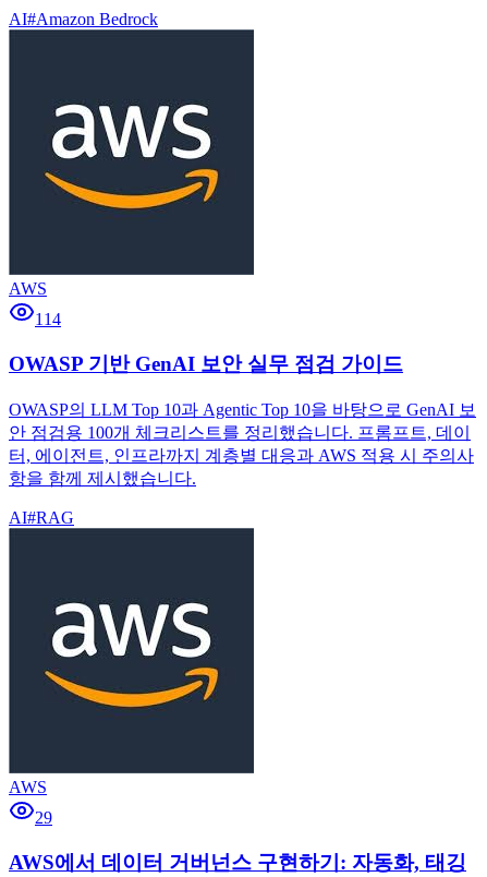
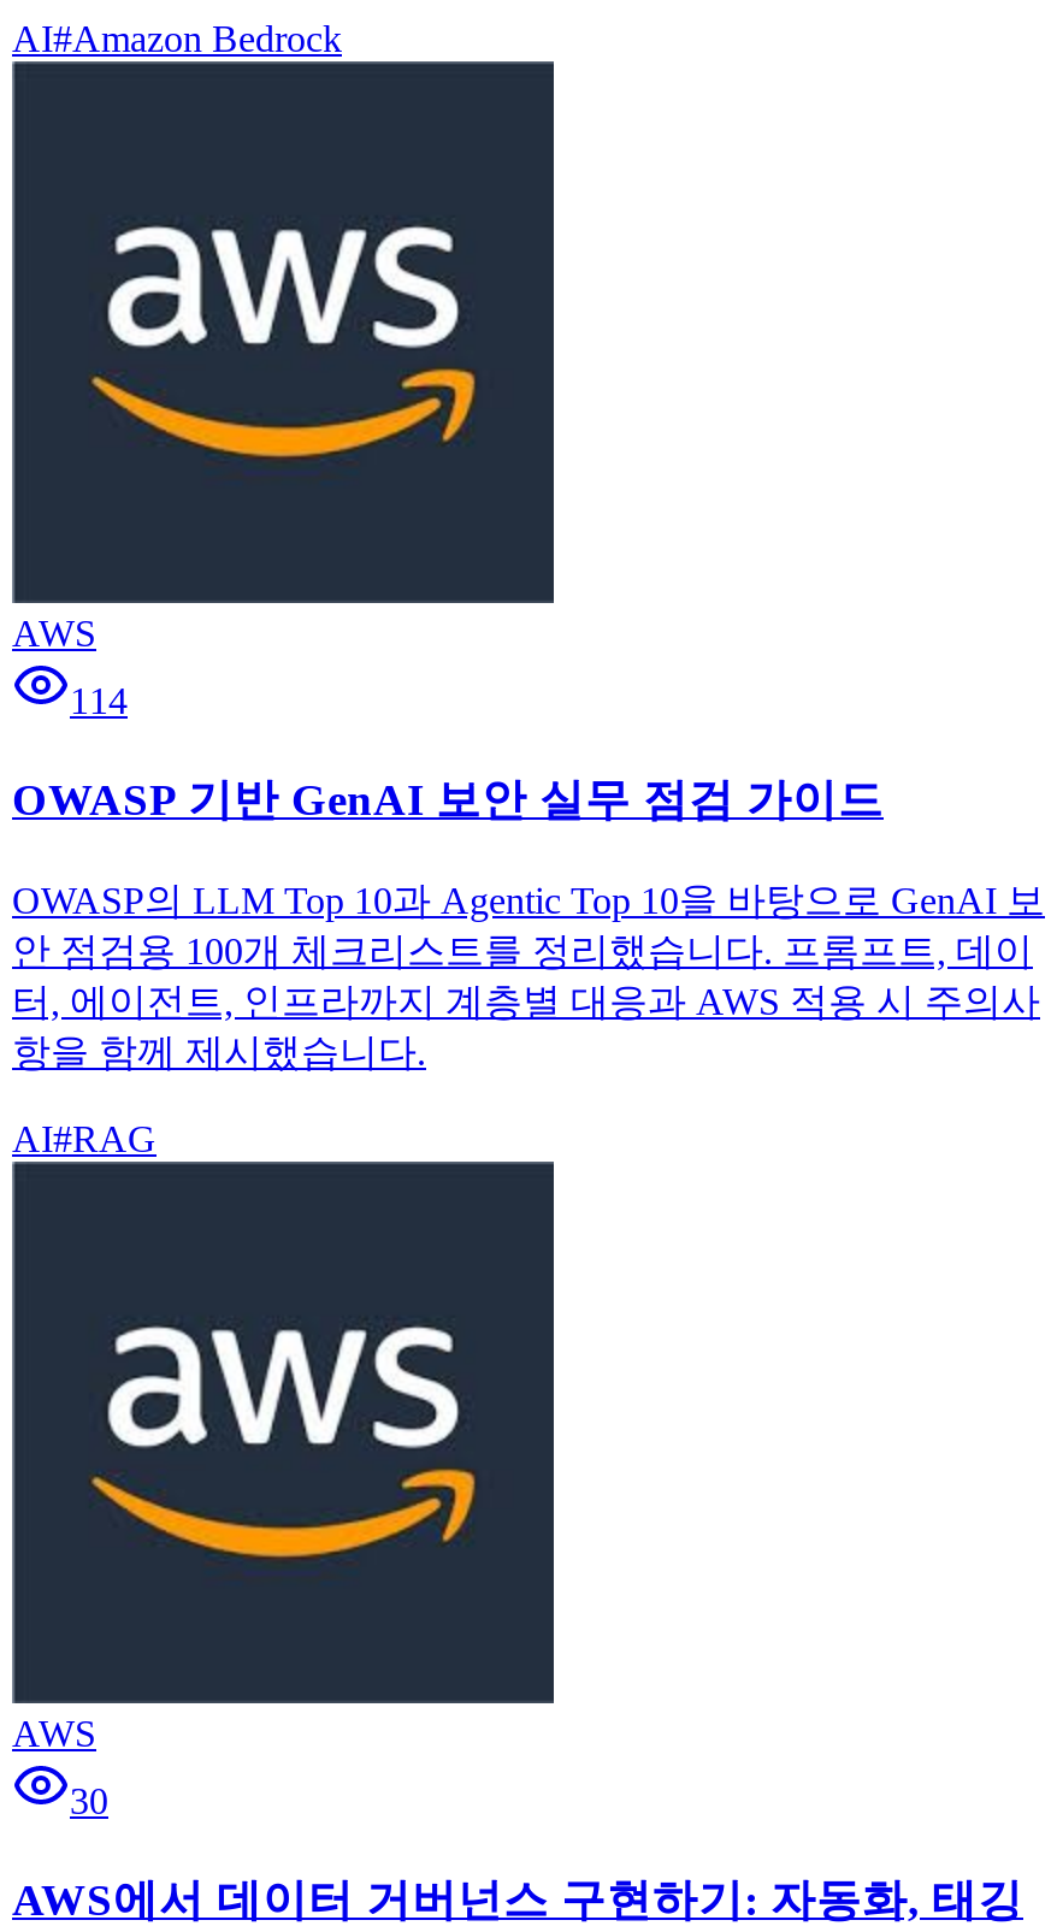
- 29
+ 30
